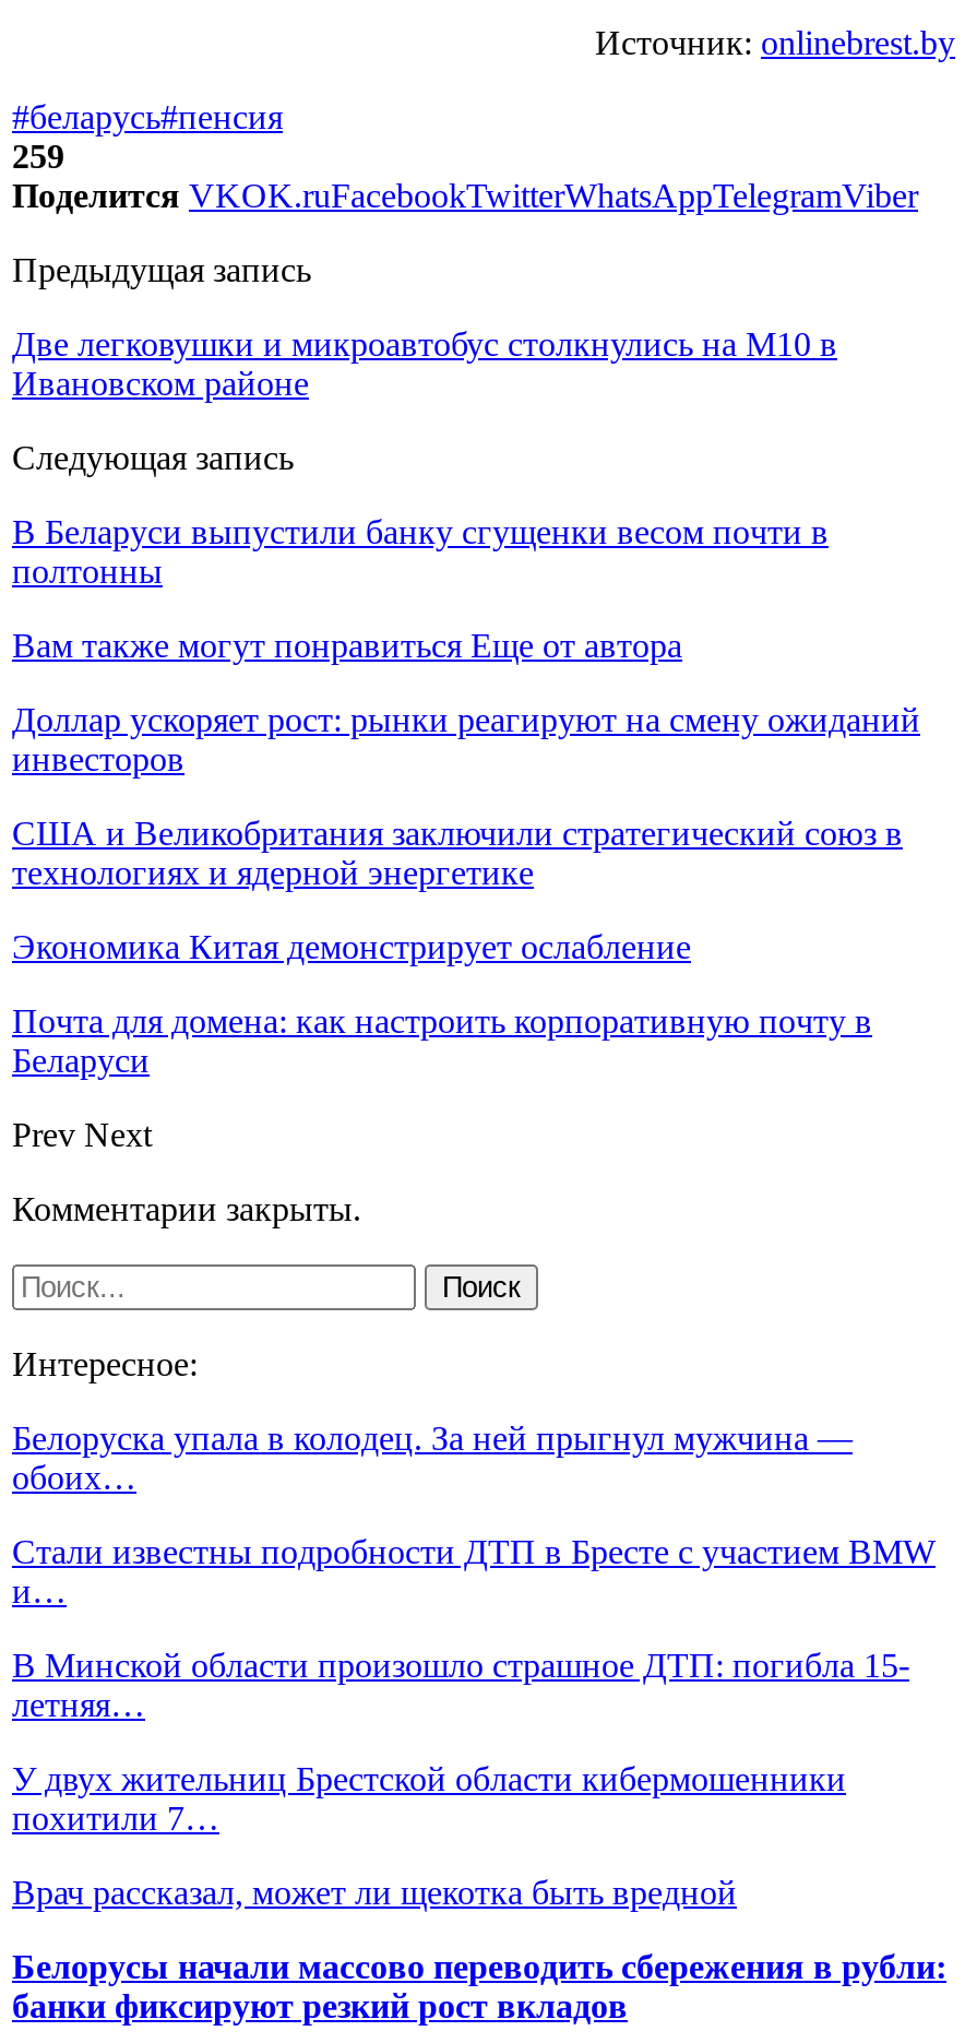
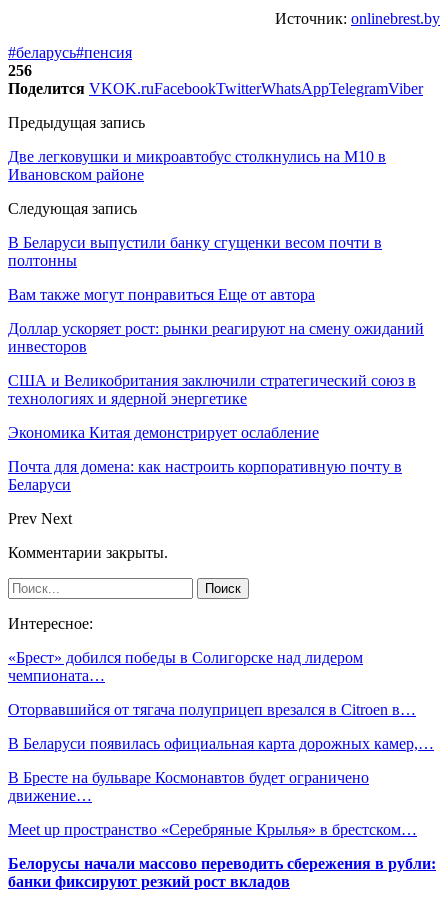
- 259
+ 256

- Белоруска упала в колодец. За ней прыгнул мужчина —
- обоих…
+ «Брест» добился победы в Солигорске над лидером
+ чемпионата…

- Стали известны подробности ДТП в Бресте с участием BMW
- и…
+ Оторвавшийся от тягача полуприцеп врезался в Citroen в…

- В Минской области произошло страшное ДТП: погибла 15-
- летняя…
+ В Беларуси появилась официальная карта дорожных камер,…

- У двух жительниц Брестской области кибермошенники
- похитили 7…
+ В Бресте на бульваре Космонавтов будет ограничено
+ движение…

- Врач рассказал, может ли щекотка быть вредной
+ Meet up пространство «Серебряные Крылья» в брестском…
